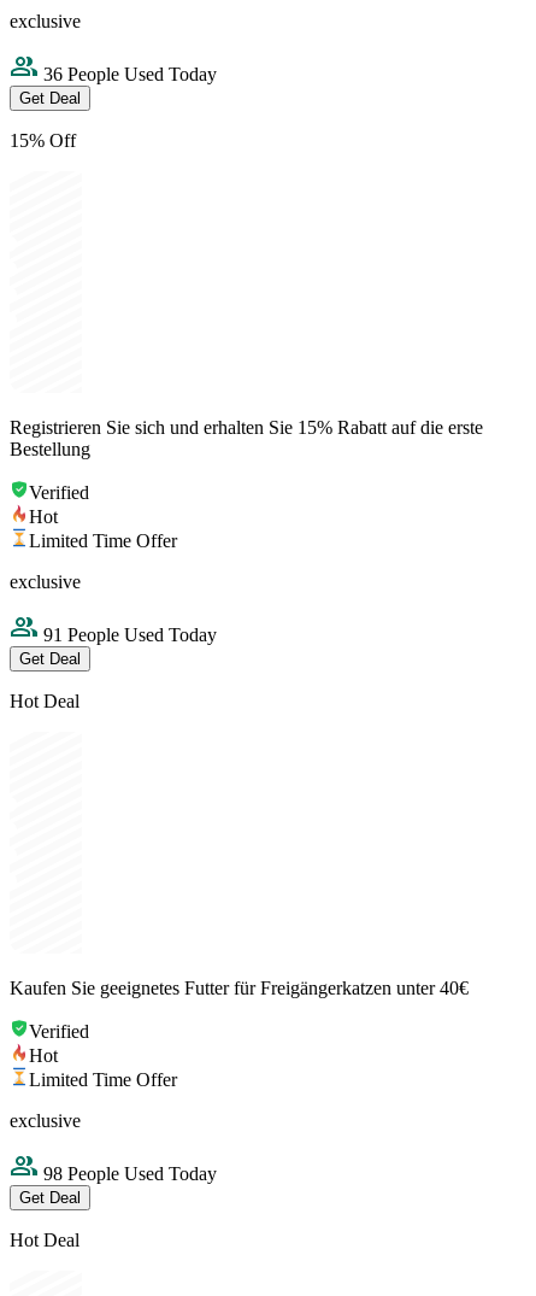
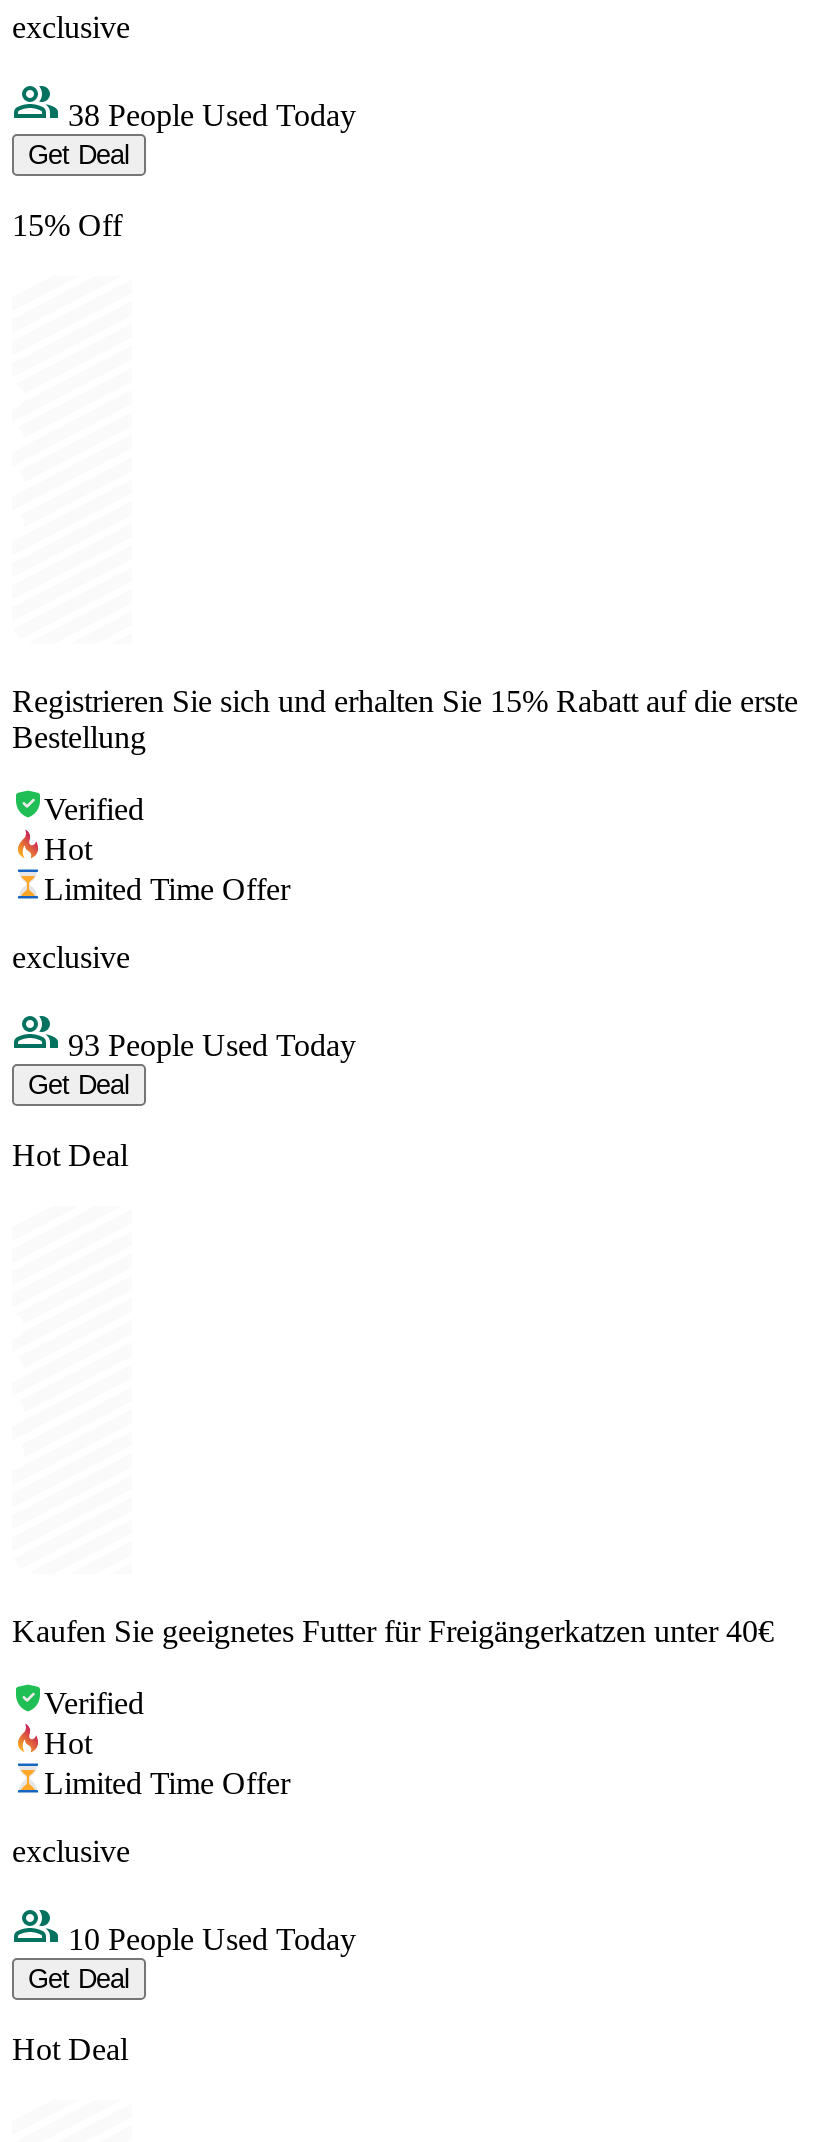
- 36 People Used Today
+ 38 People Used Today

- 91 People Used Today
+ 93 People Used Today

- 98 People Used Today
+ 10 People Used Today
